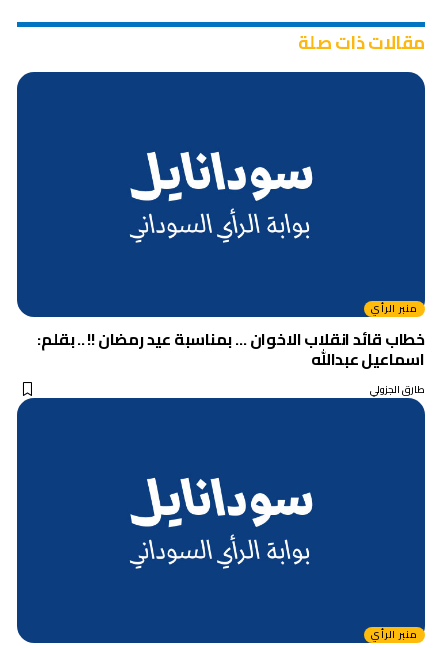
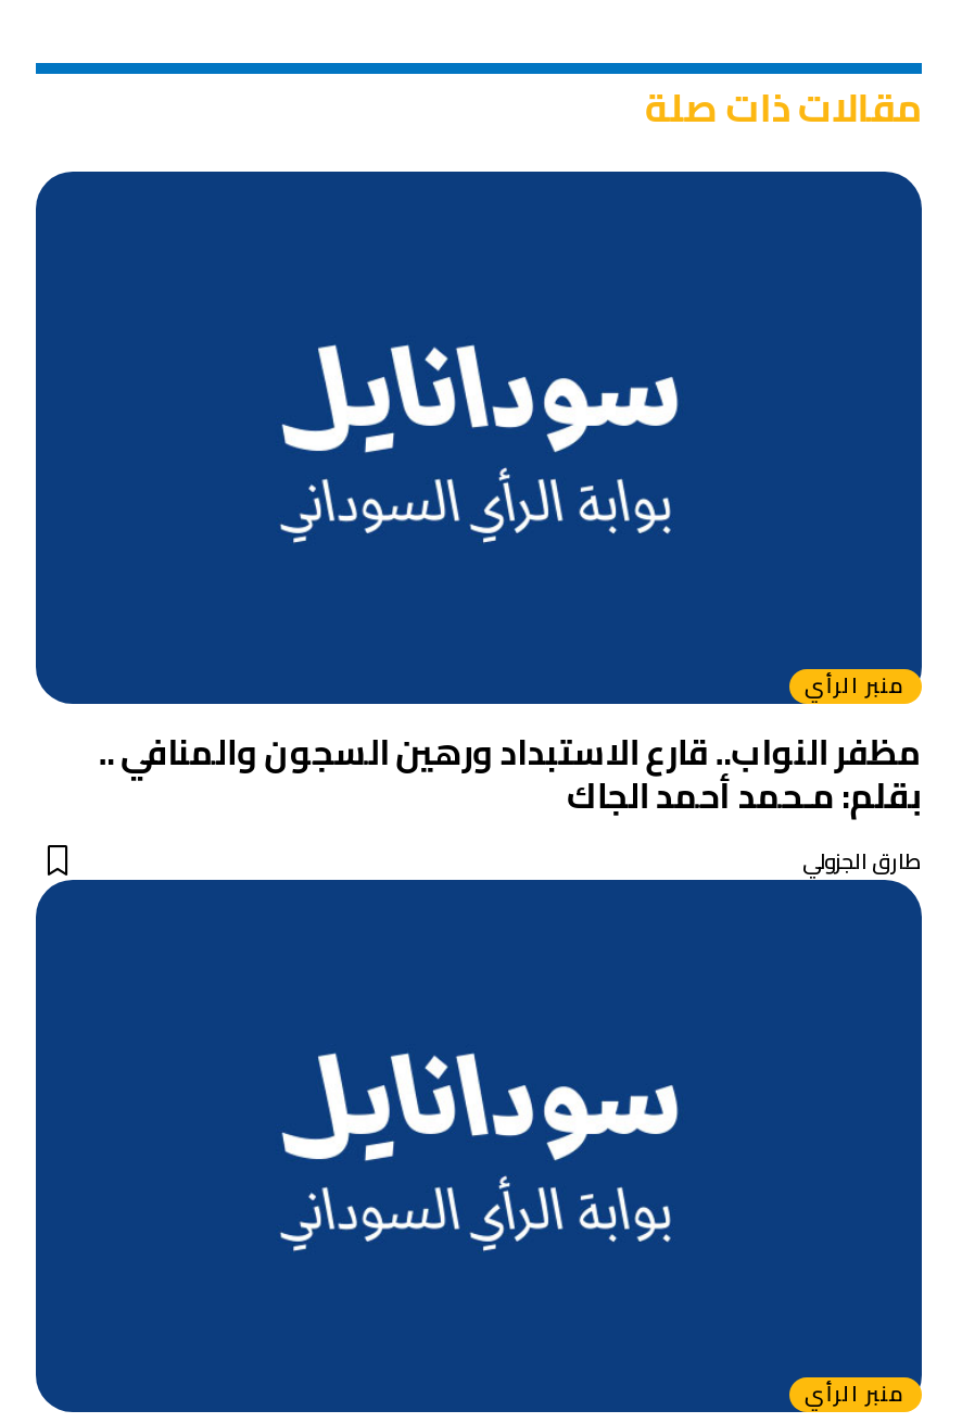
- خطاب قائد انقلاب الاخوان … بمناسبة عيد رمضان !! .. بقلم:
- اسماعيل عبدالله
+ مظفر النواب.. قارع الاستبداد ورهين السجون والمنافي ..
+ بقلم: مـحمد أحمد الجاك
